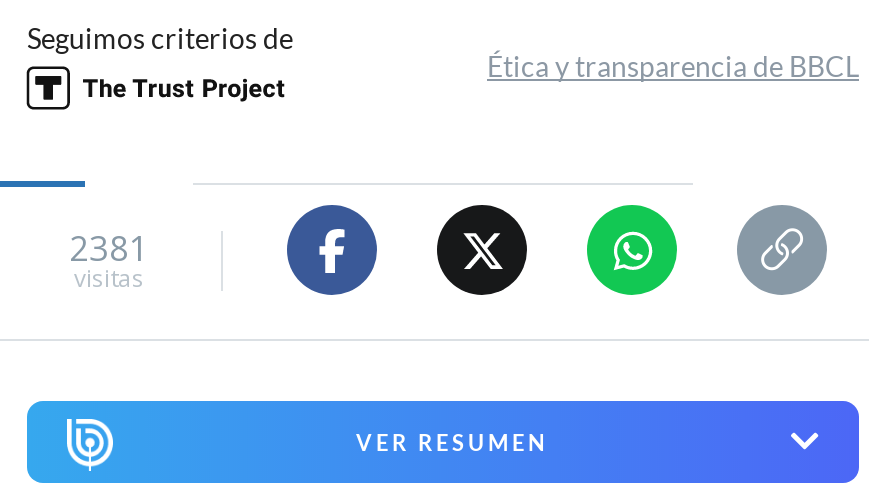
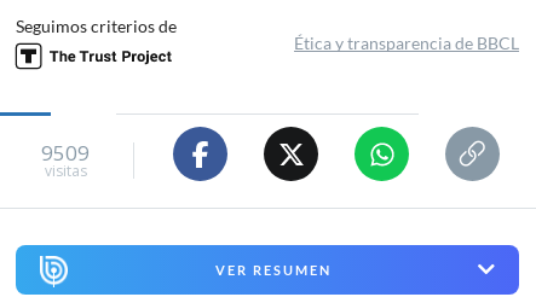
- 2381
+ 9509
